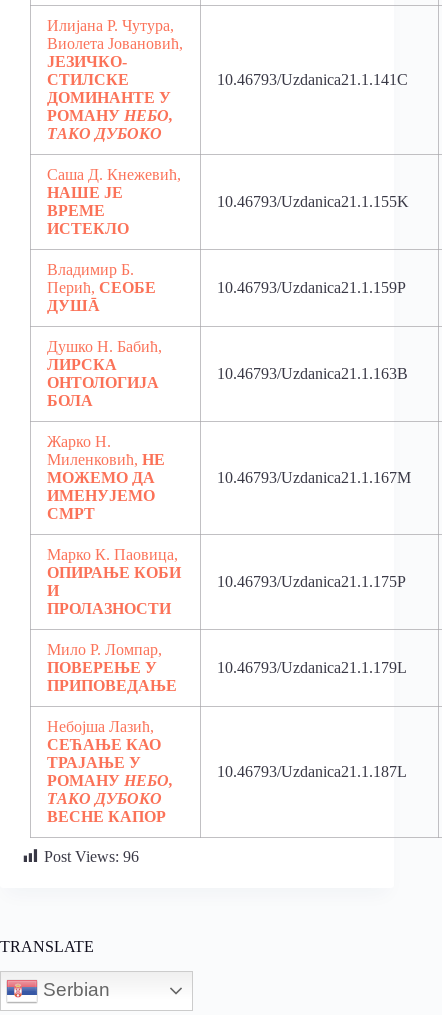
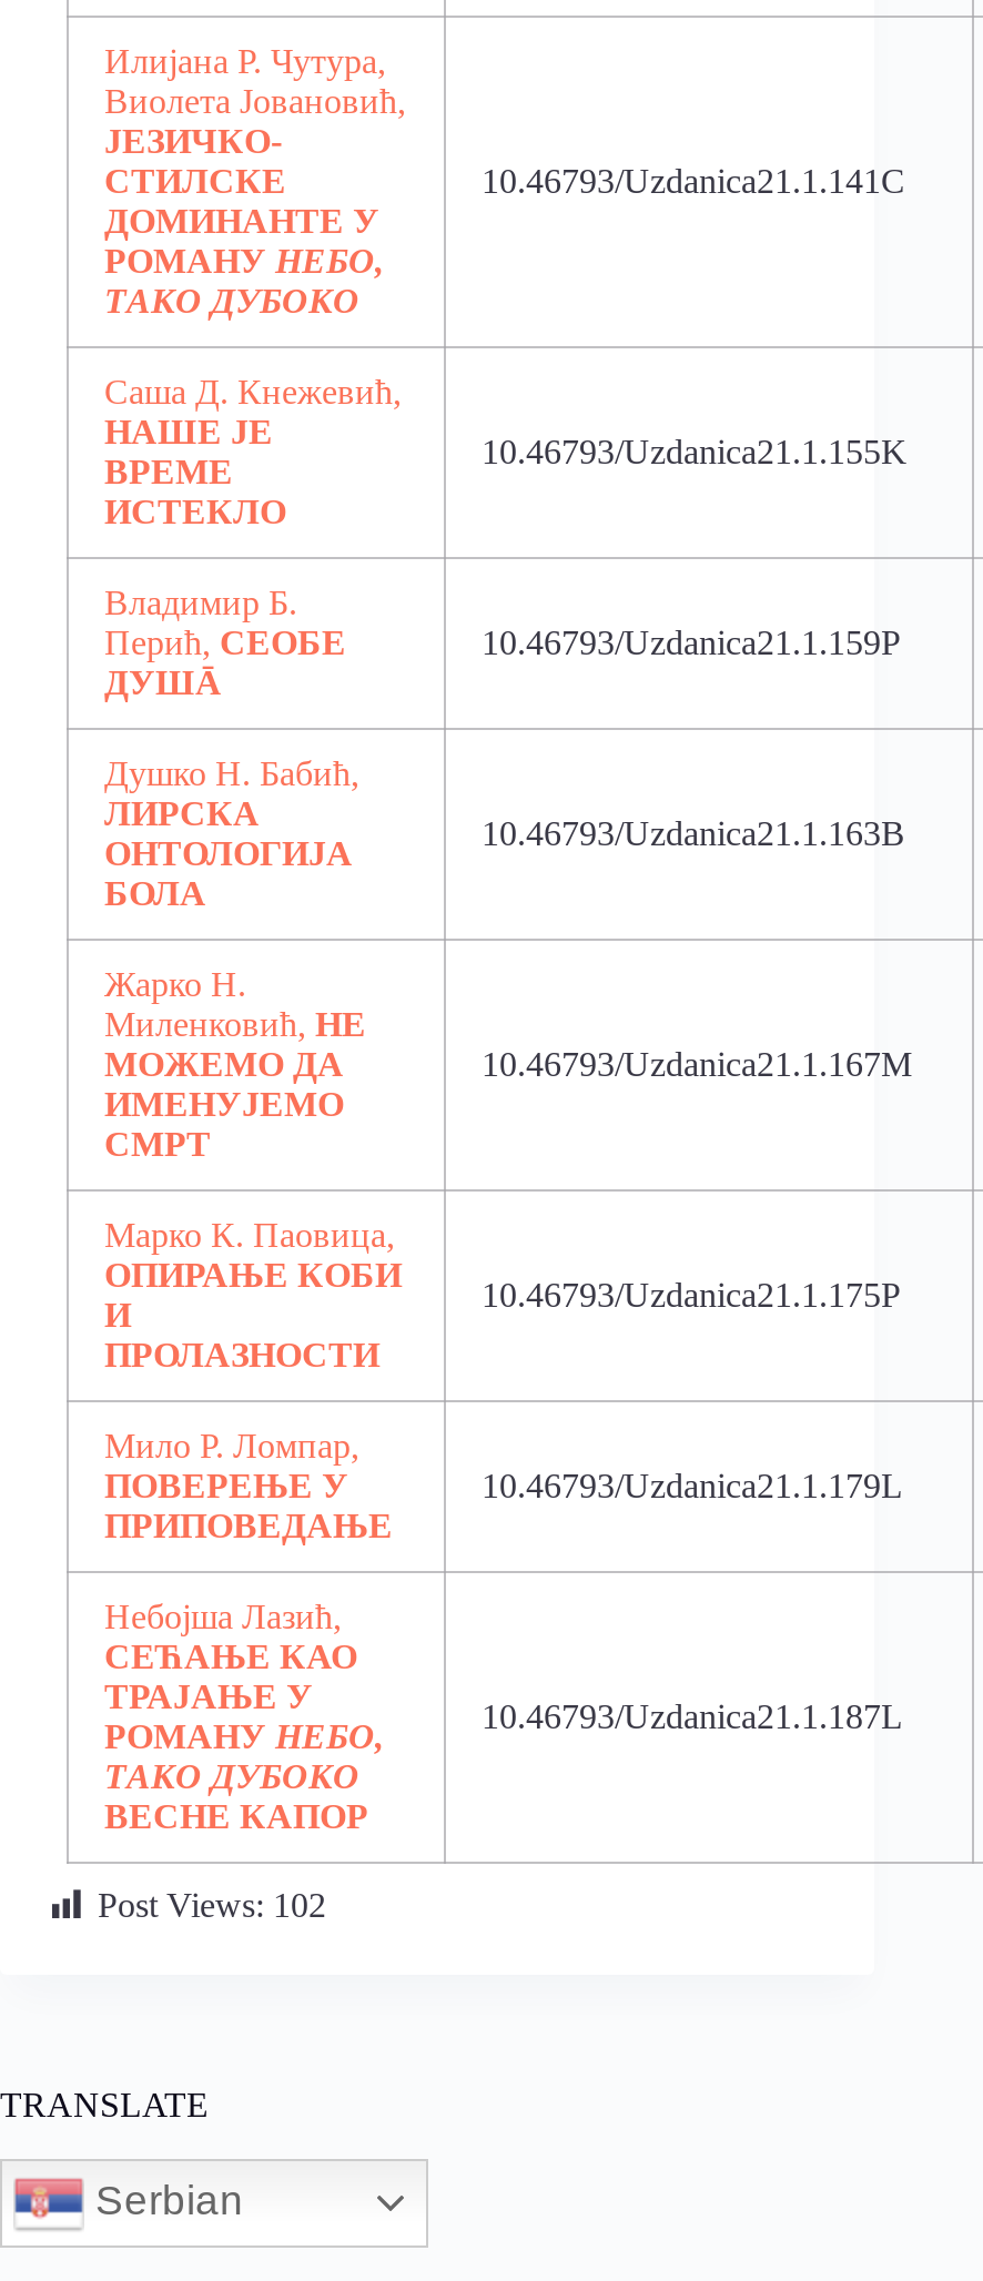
- Post Views: 96
+ Post Views: 102
